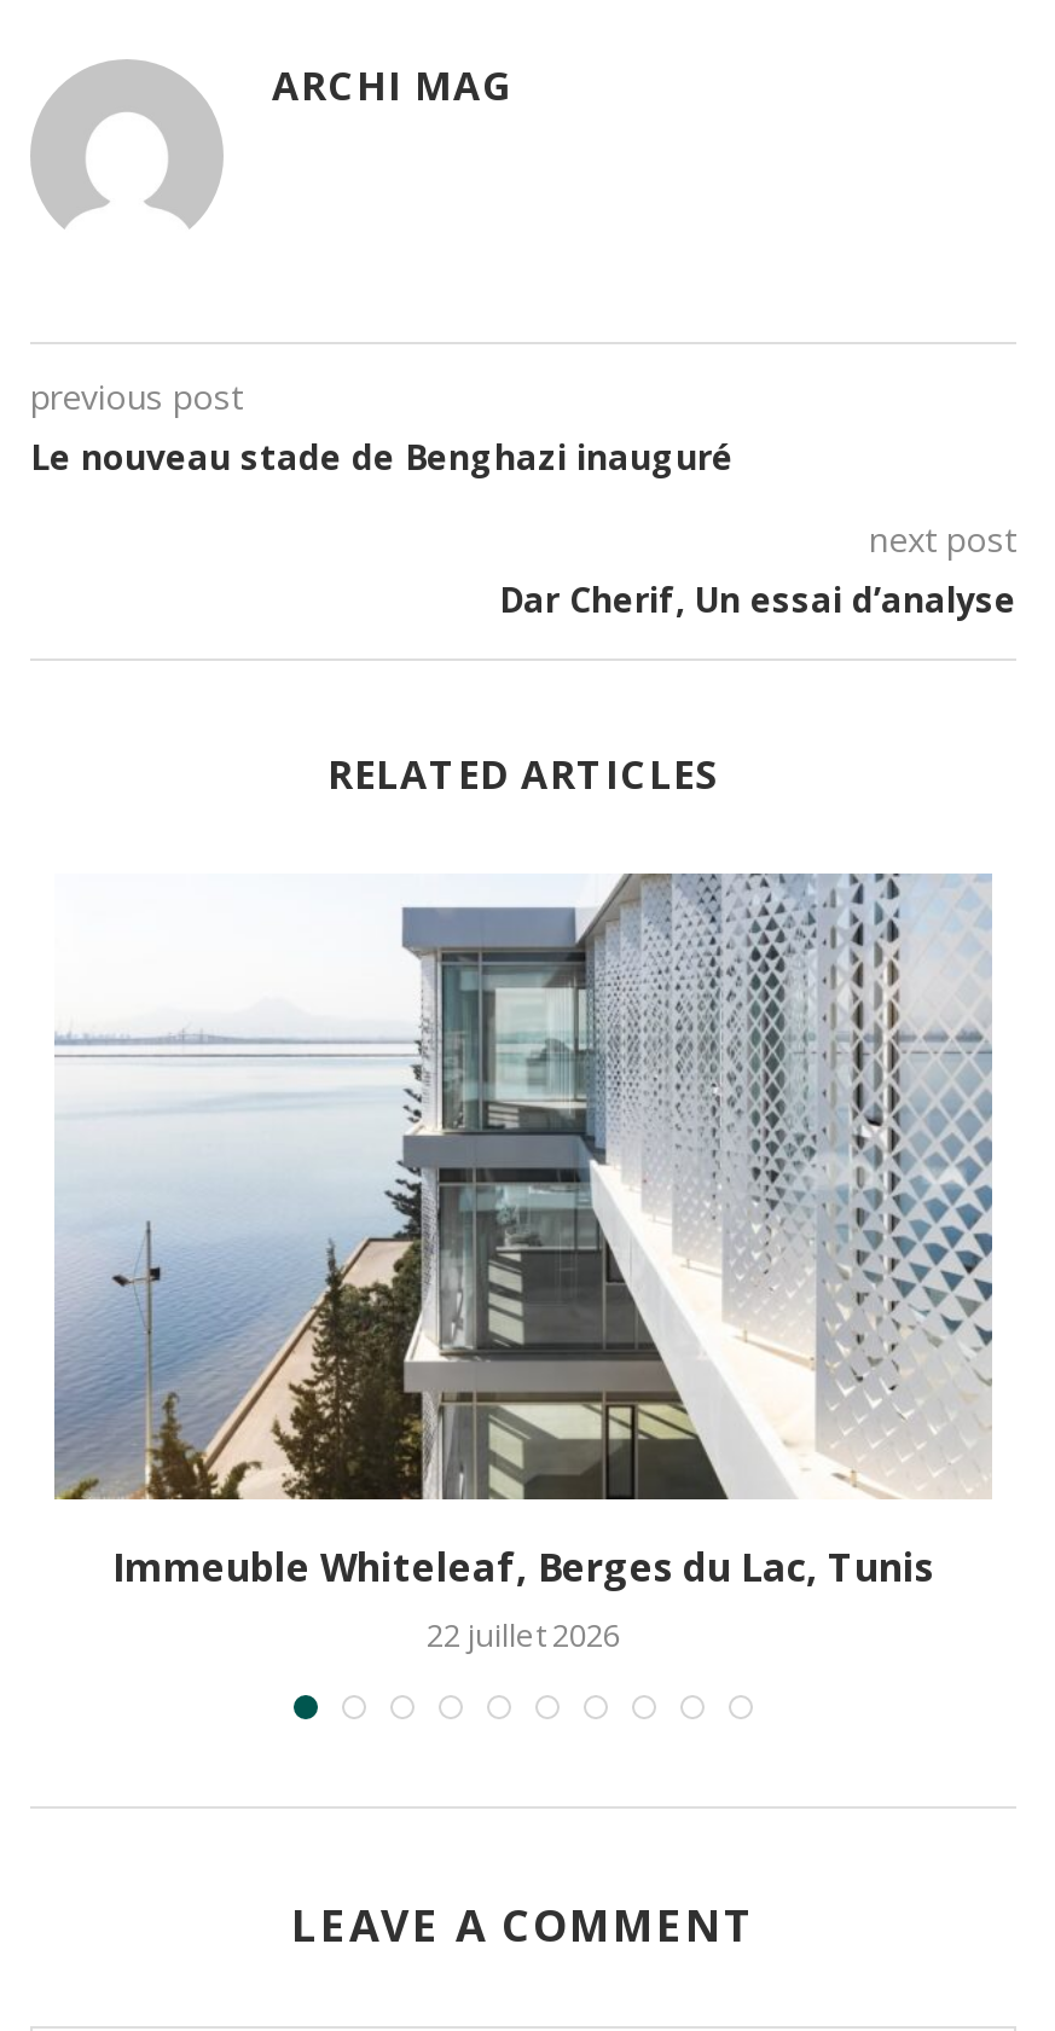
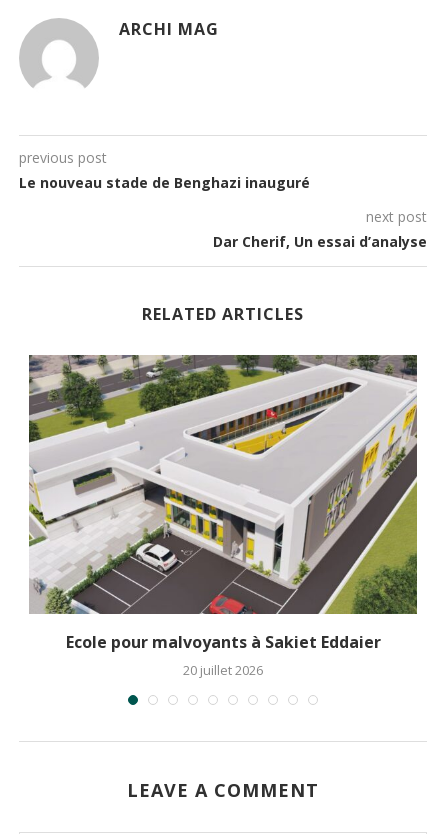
- [image]
- Immeuble Whiteleaf, Berges du Lac, Tunis
- 22 juillet 2026
+ [image]
+ Ecole pour malvoyants à Sakiet Eddaier
+ 20 juillet 2026
